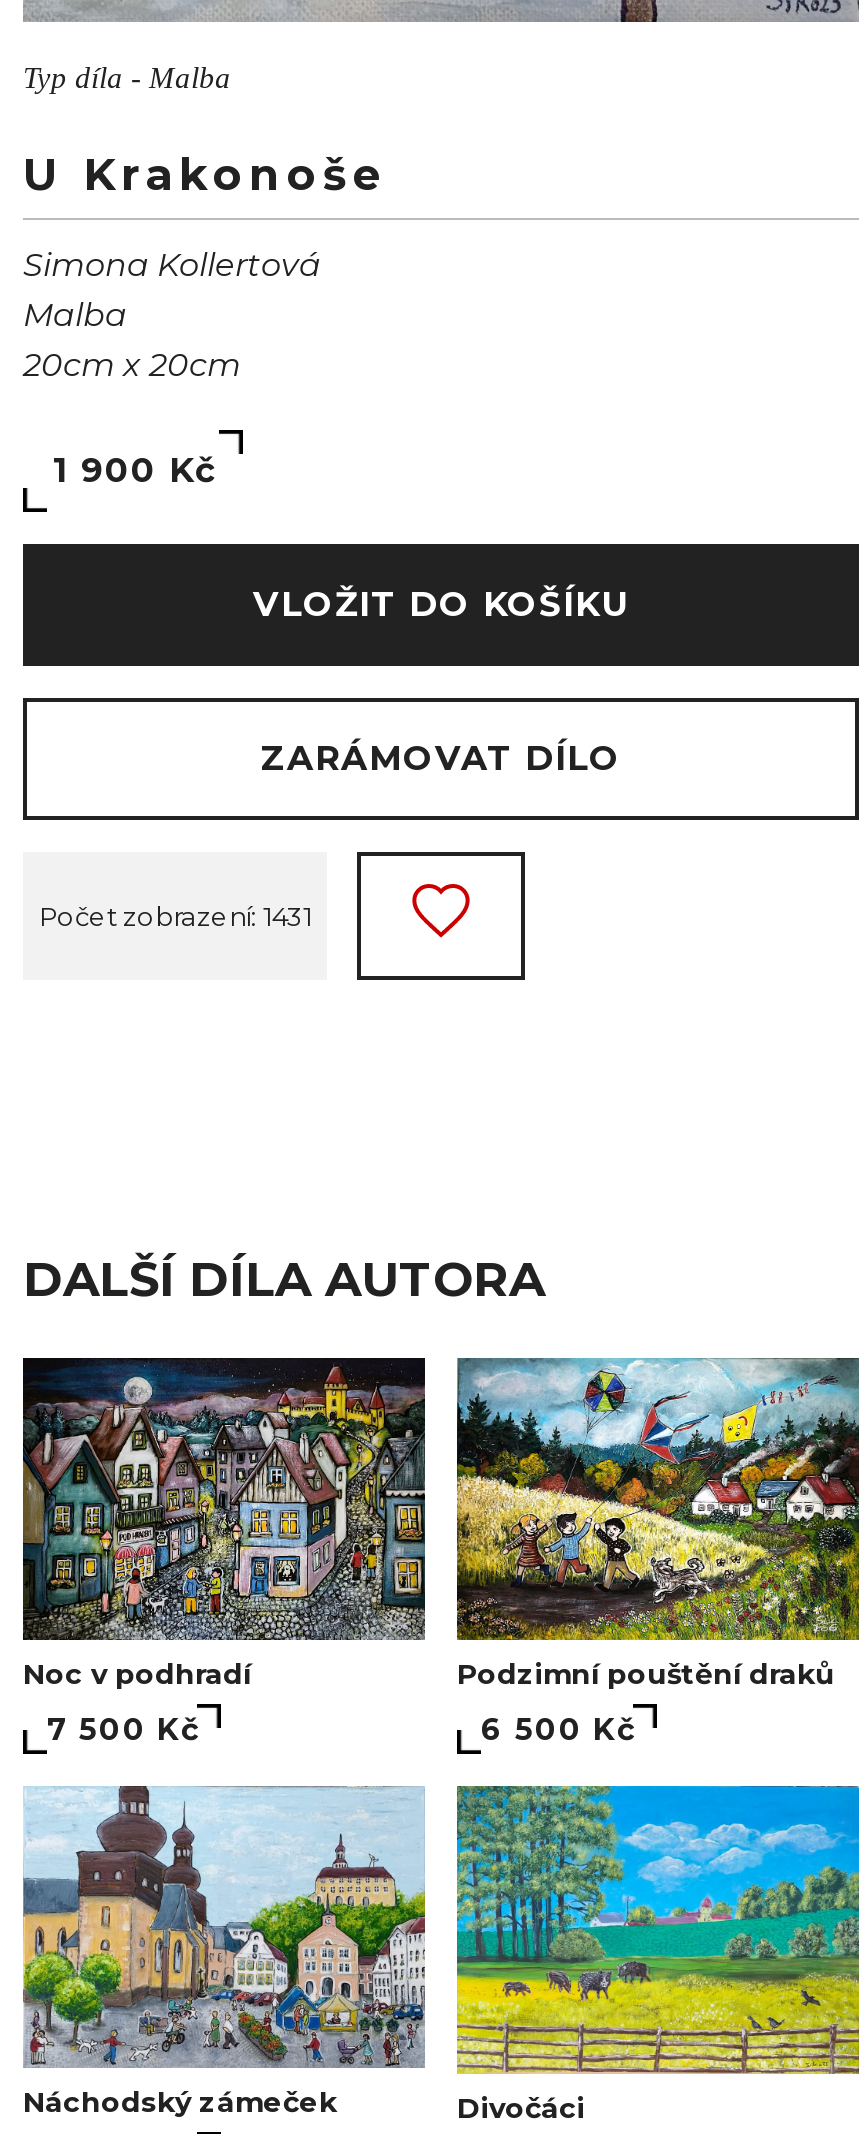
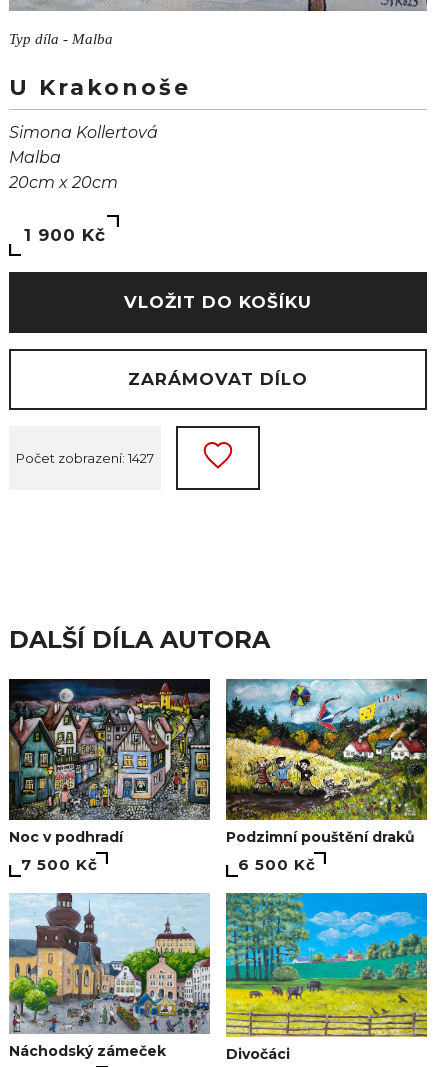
- Počet zobrazení: 1431
+ Počet zobrazení: 1427
